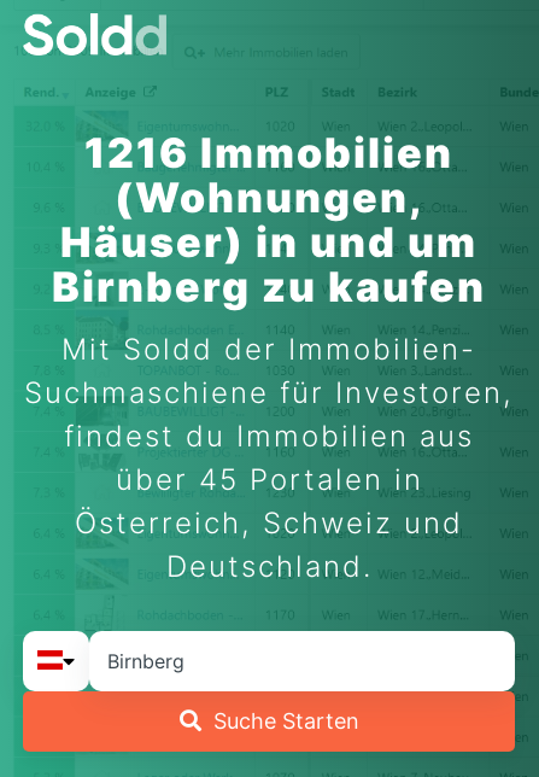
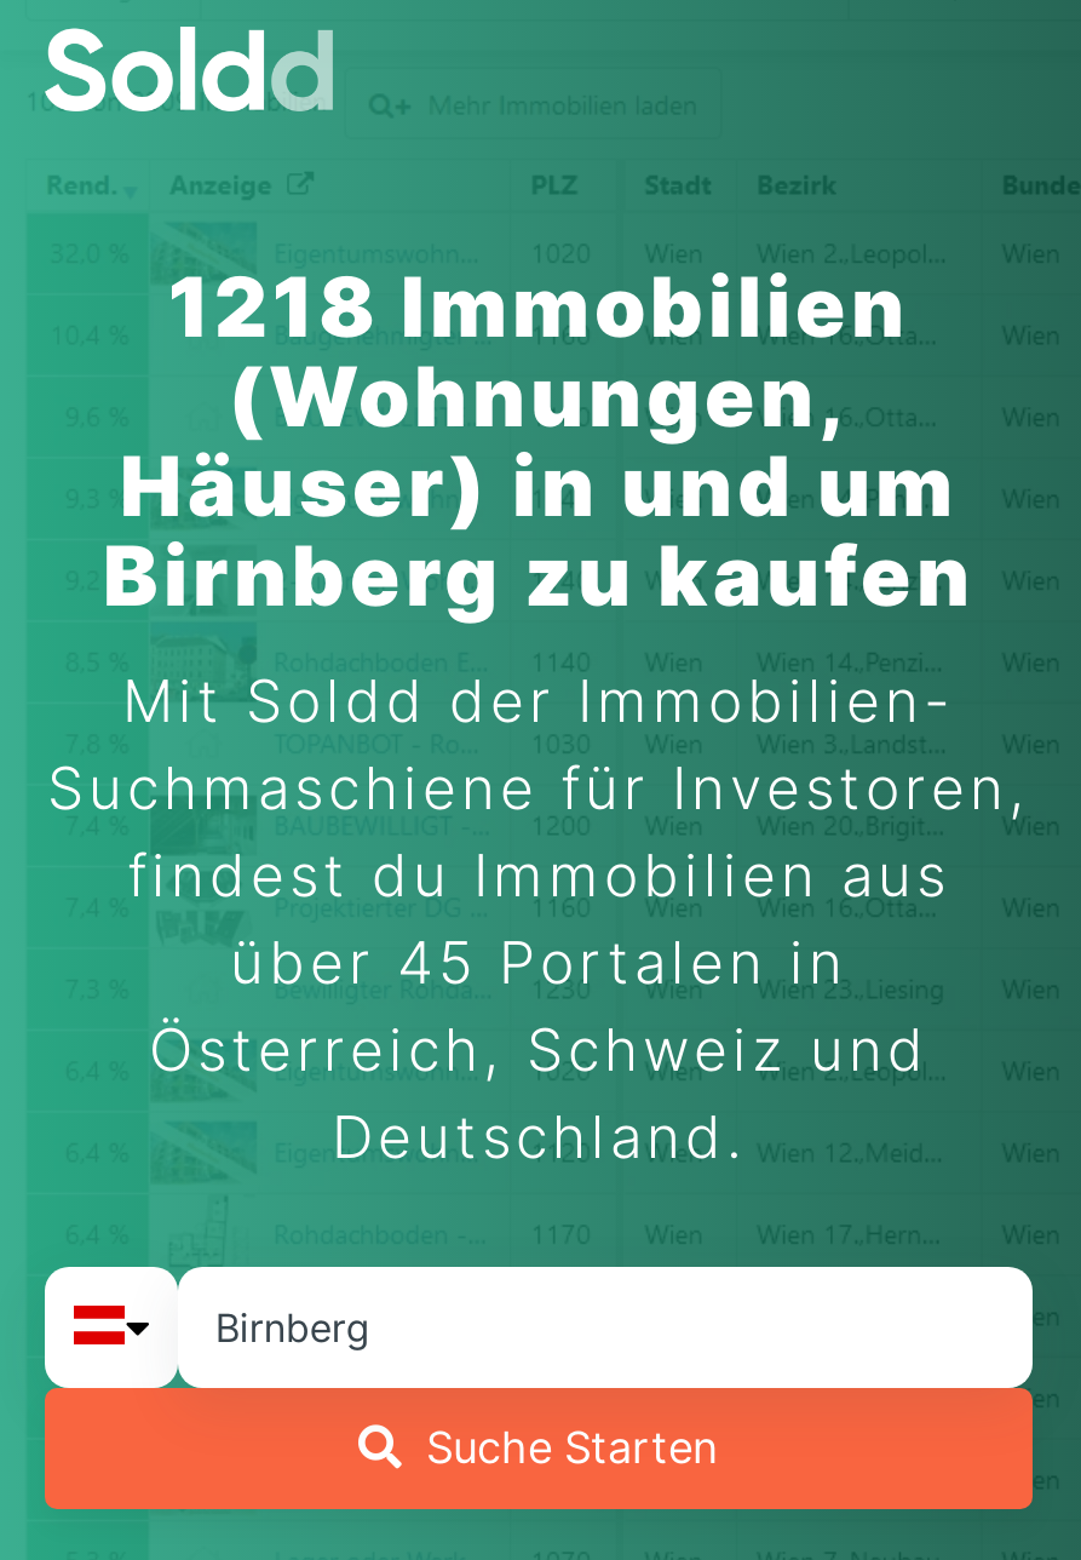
- 1216 Immobilien
+ 1218 Immobilien
